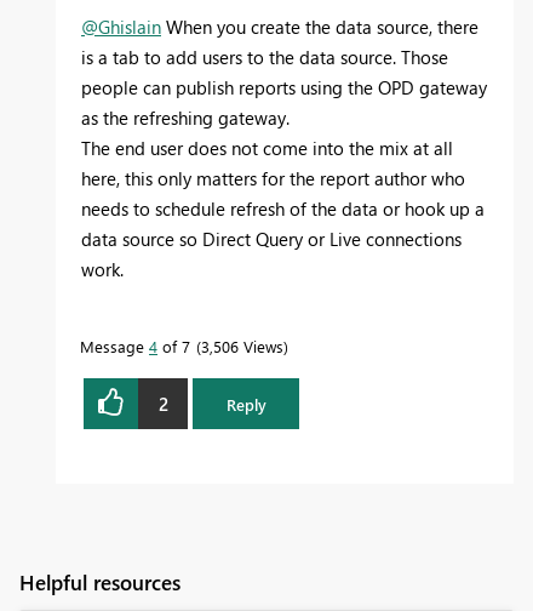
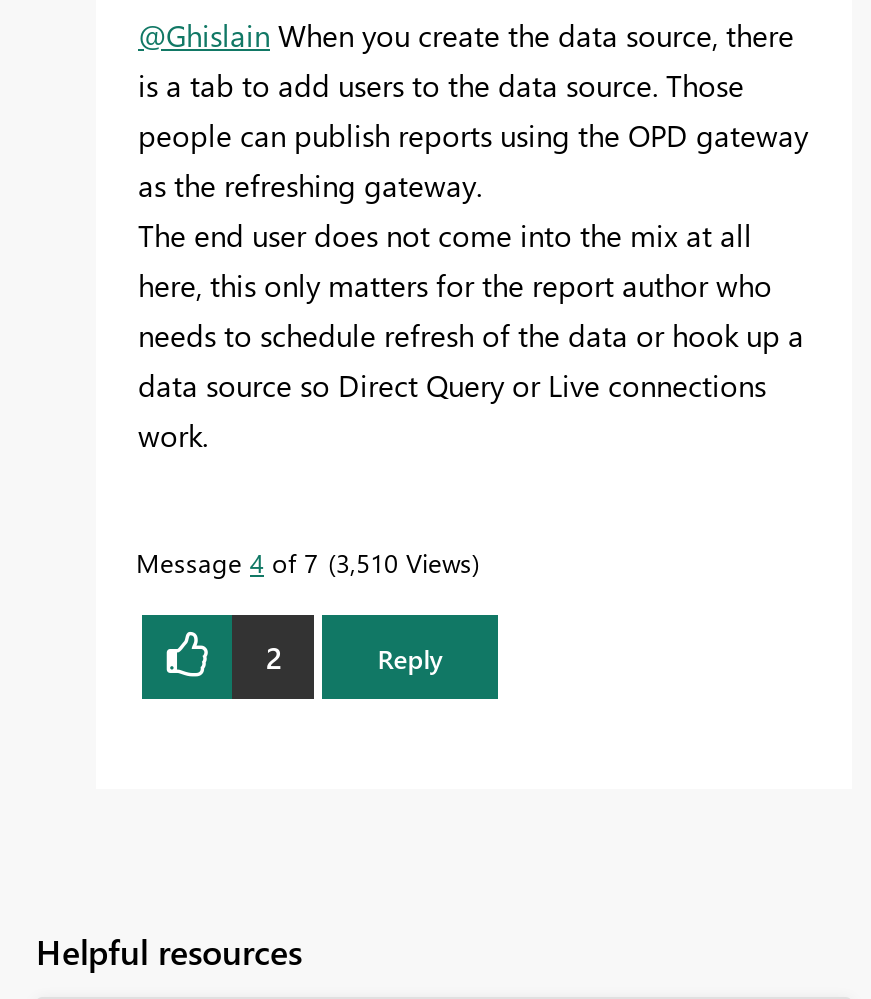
- Message 4 of 7 3,506 Views
+ Message 4 of 7 3,510 Views
